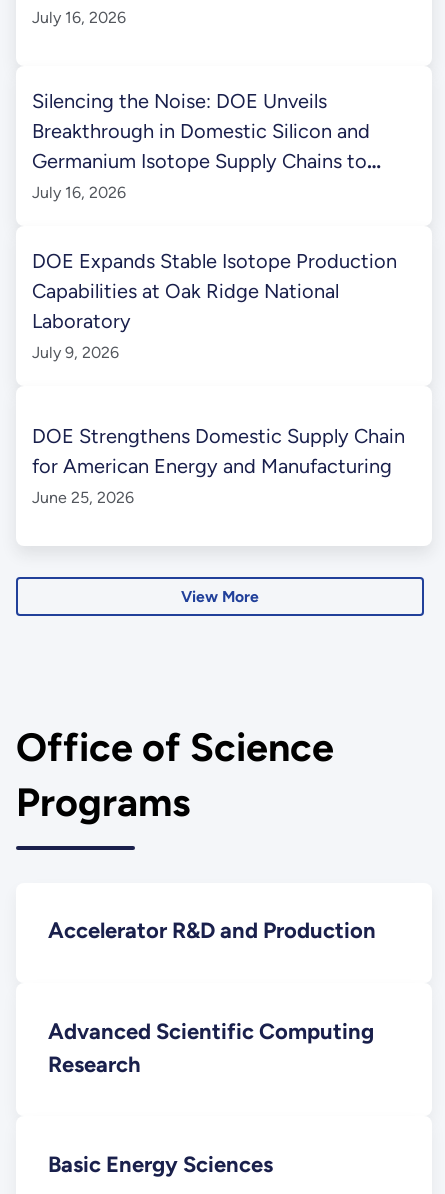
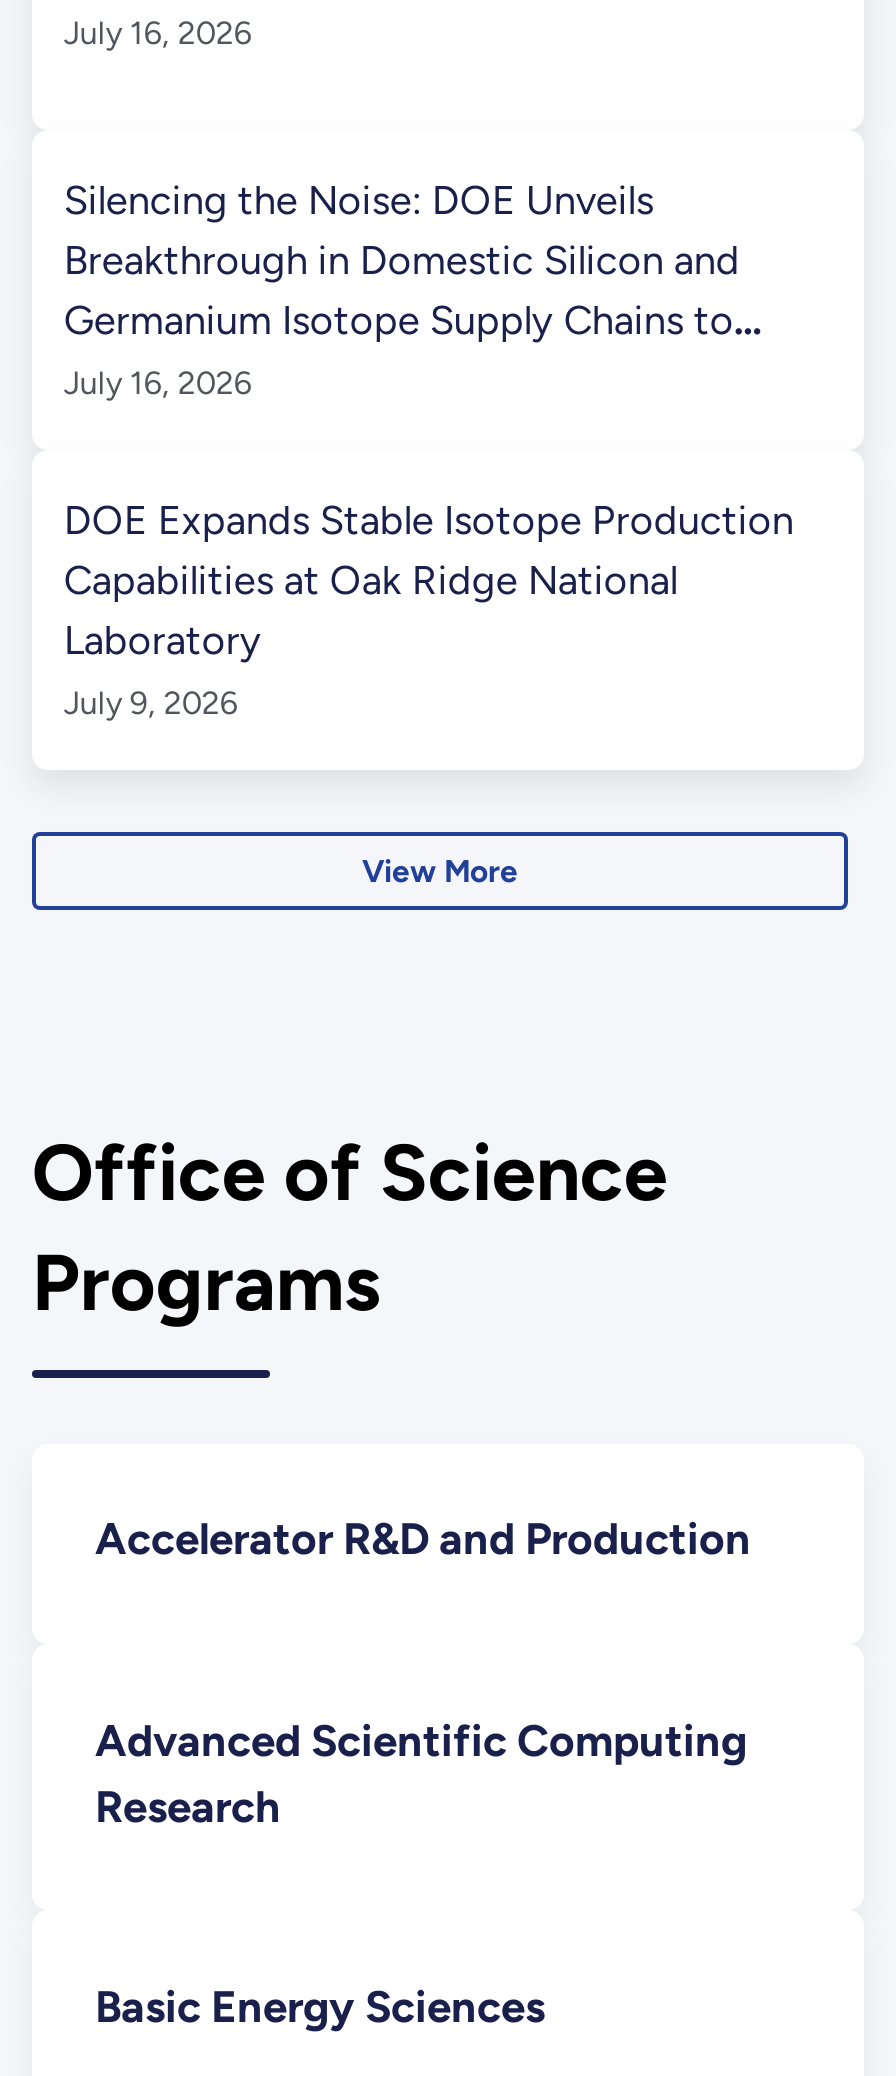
- DOE Strengthens Domestic Supply Chain
- for American Energy and Manufacturing
- June 25, 2026
